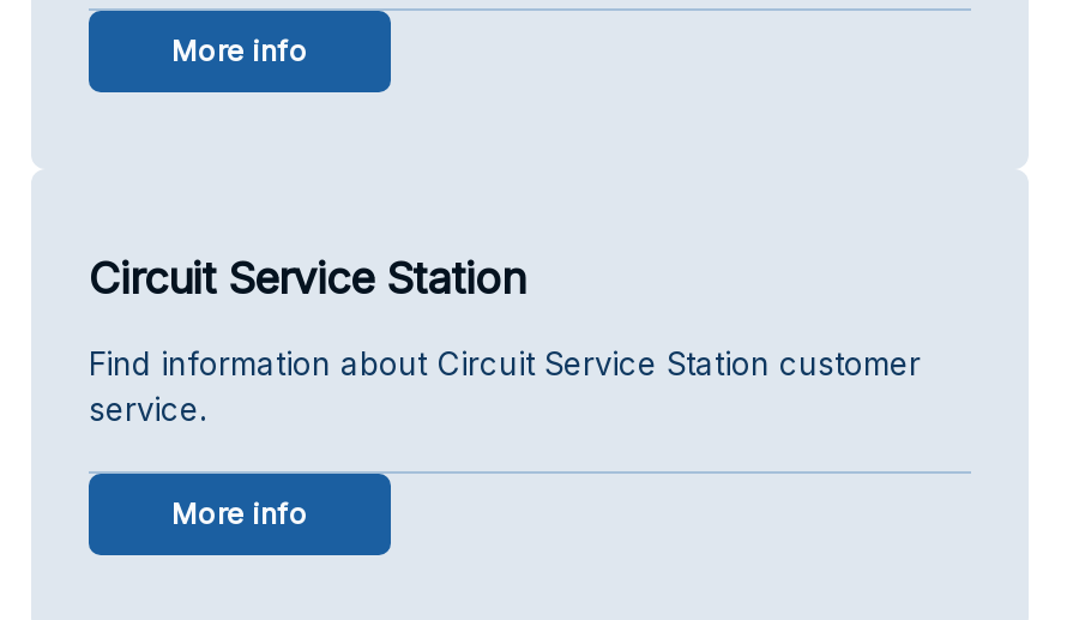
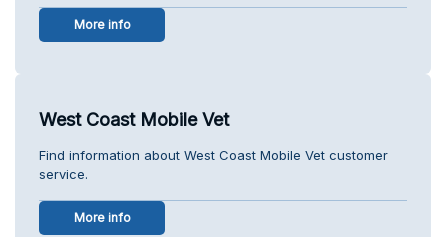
- Circuit Service Station
+ West Coast Mobile Vet

- Find information about Circuit Service Station customer
+ Find information about West Coast Mobile Vet customer
